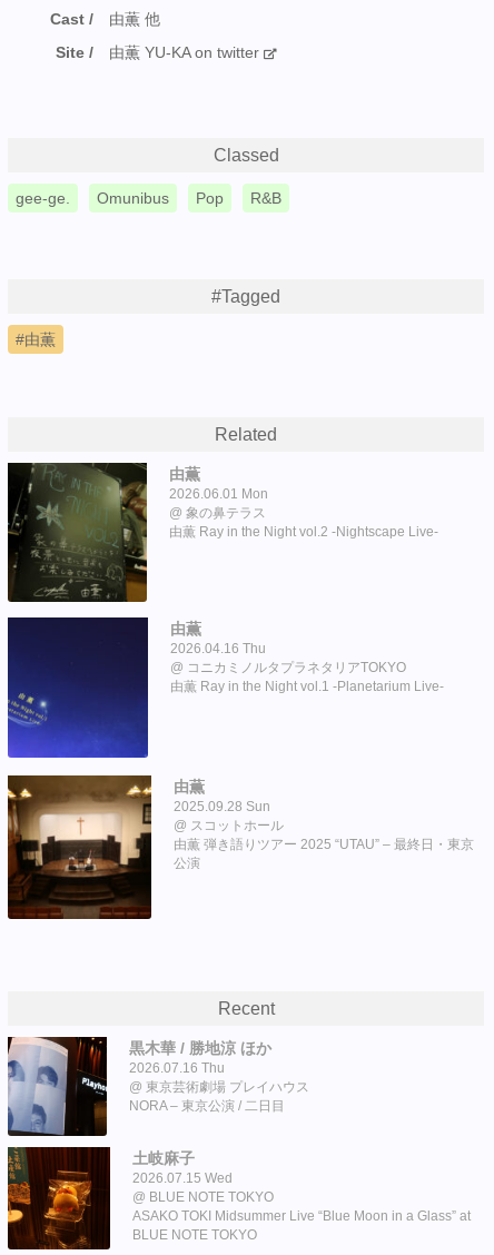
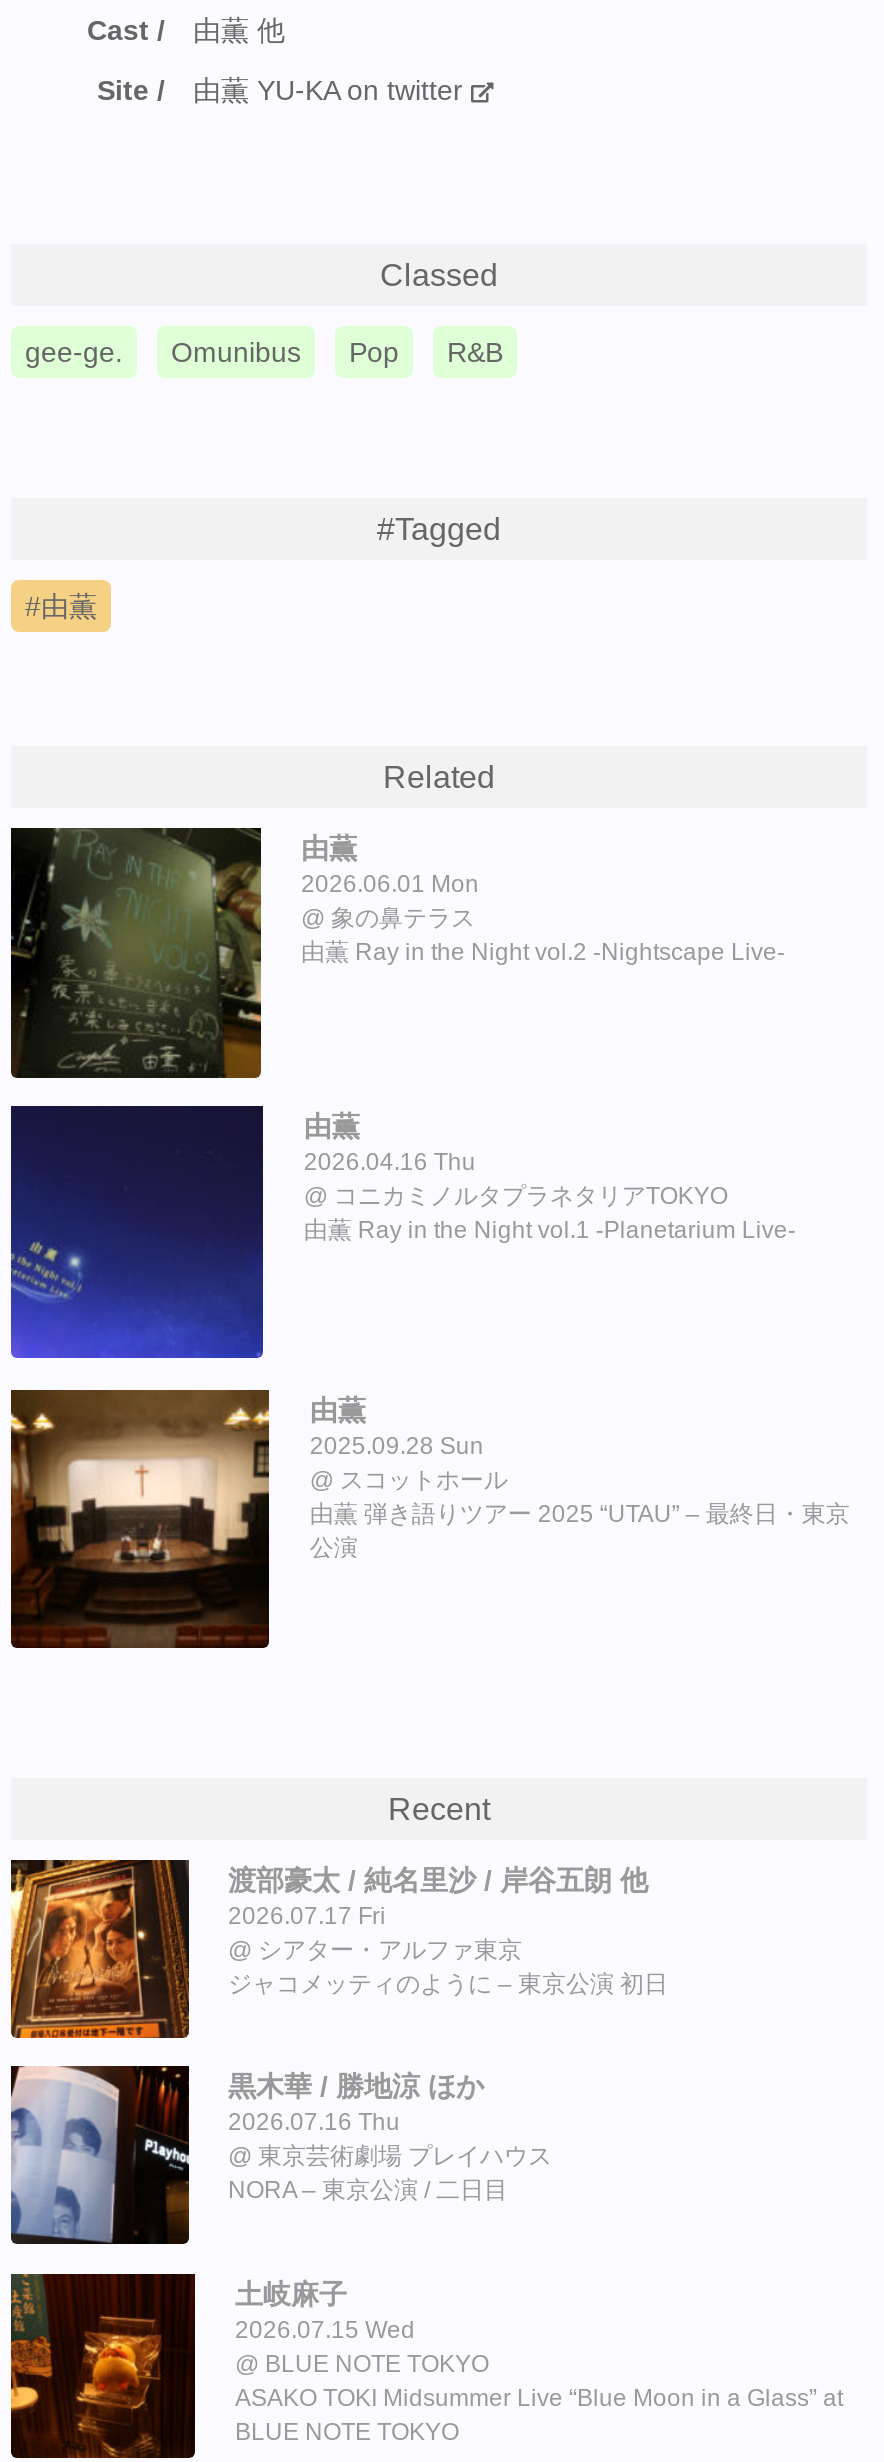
+ [image]
+ 渡部豪太 / 純名里沙 / 岸谷五朗 他
+ 2026.07.17 Fri
+ シアター・アルファ東京
+ ジャコメッティのように – 東京公演 初日
